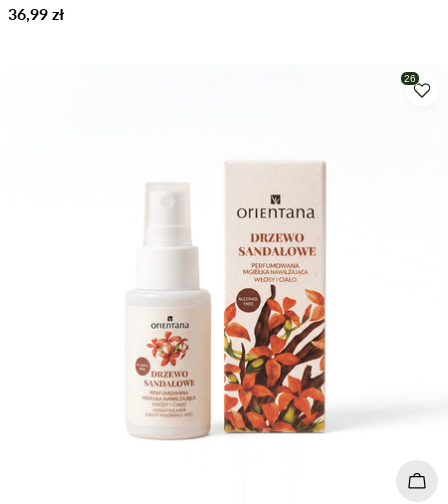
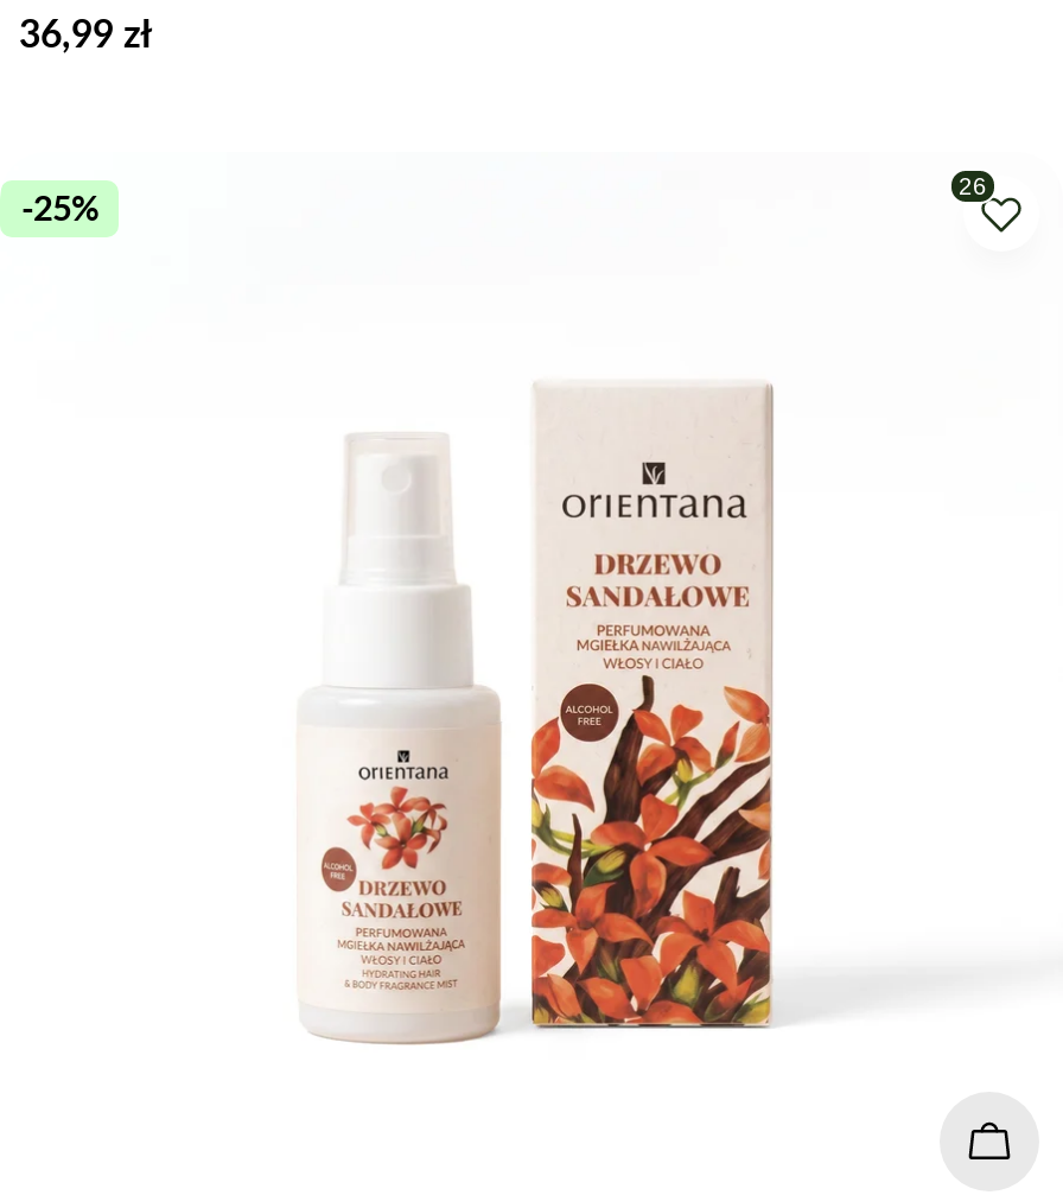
+ -25%
